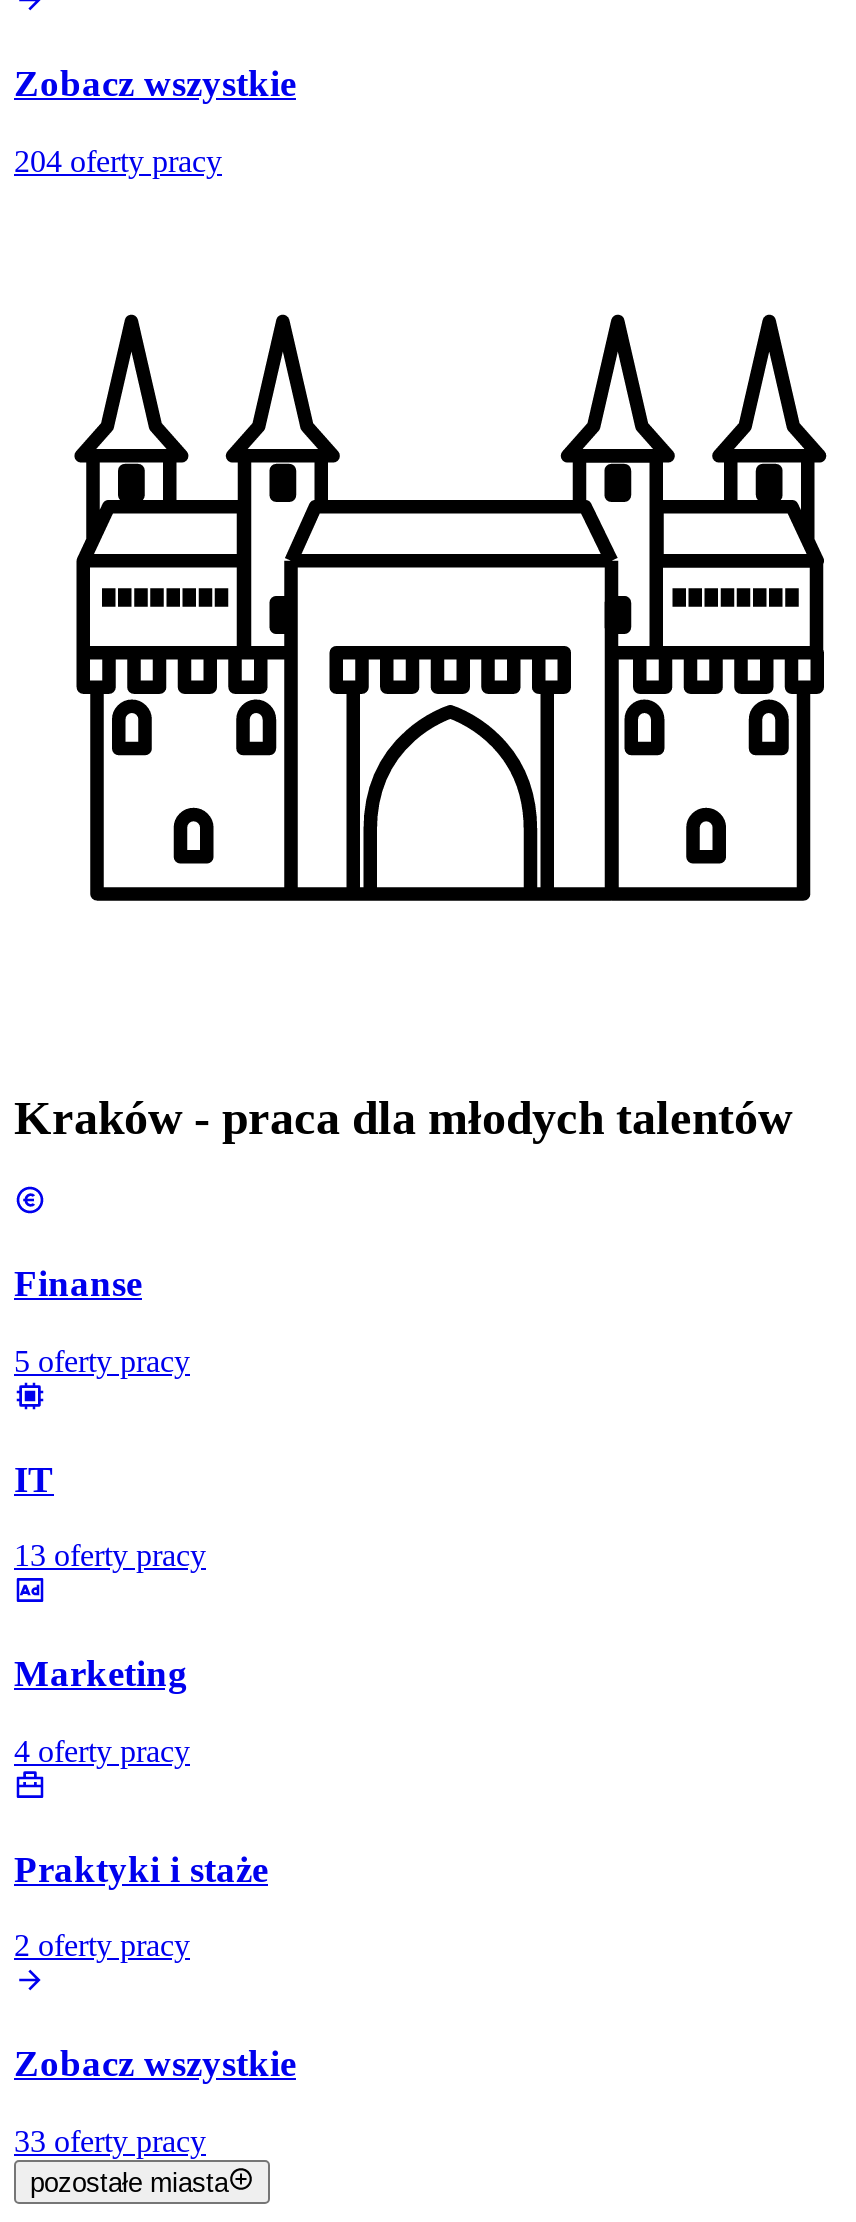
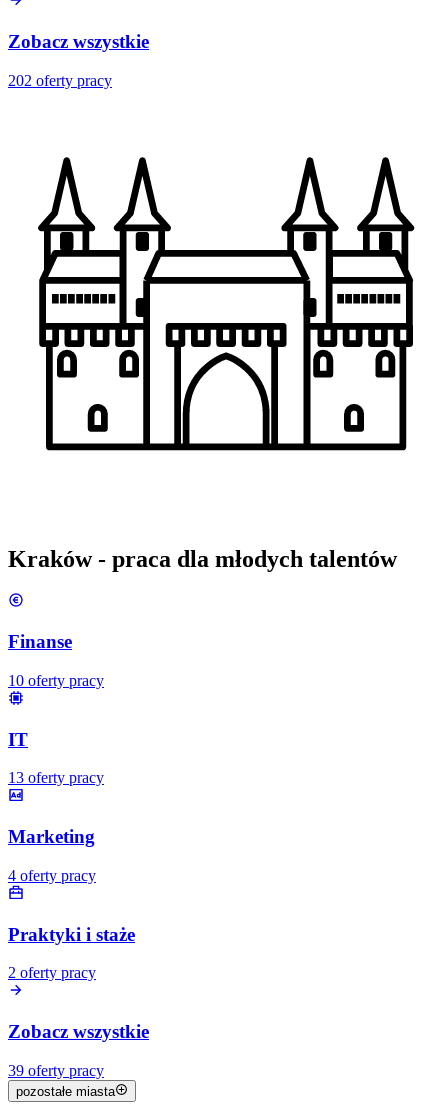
- 204 oferty pracy
+ 202 oferty pracy

- 5 oferty pracy
+ 10 oferty pracy

- 33 oferty pracy
+ 39 oferty pracy
